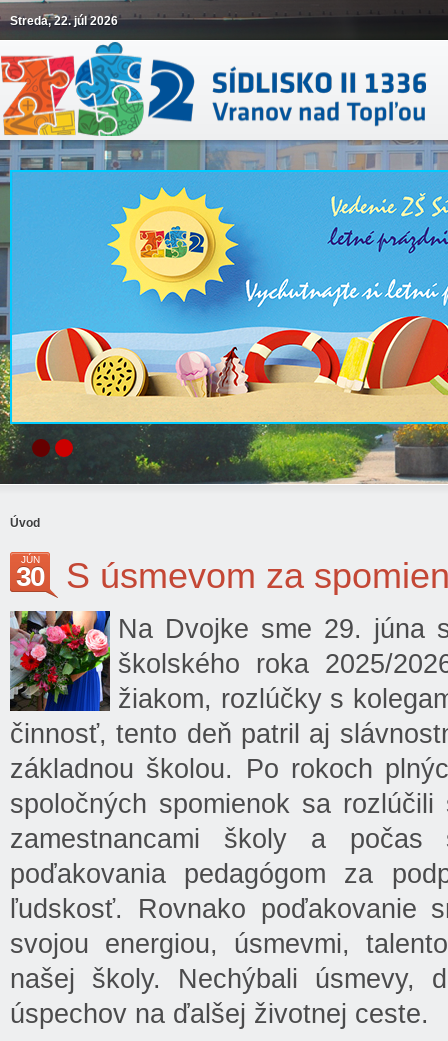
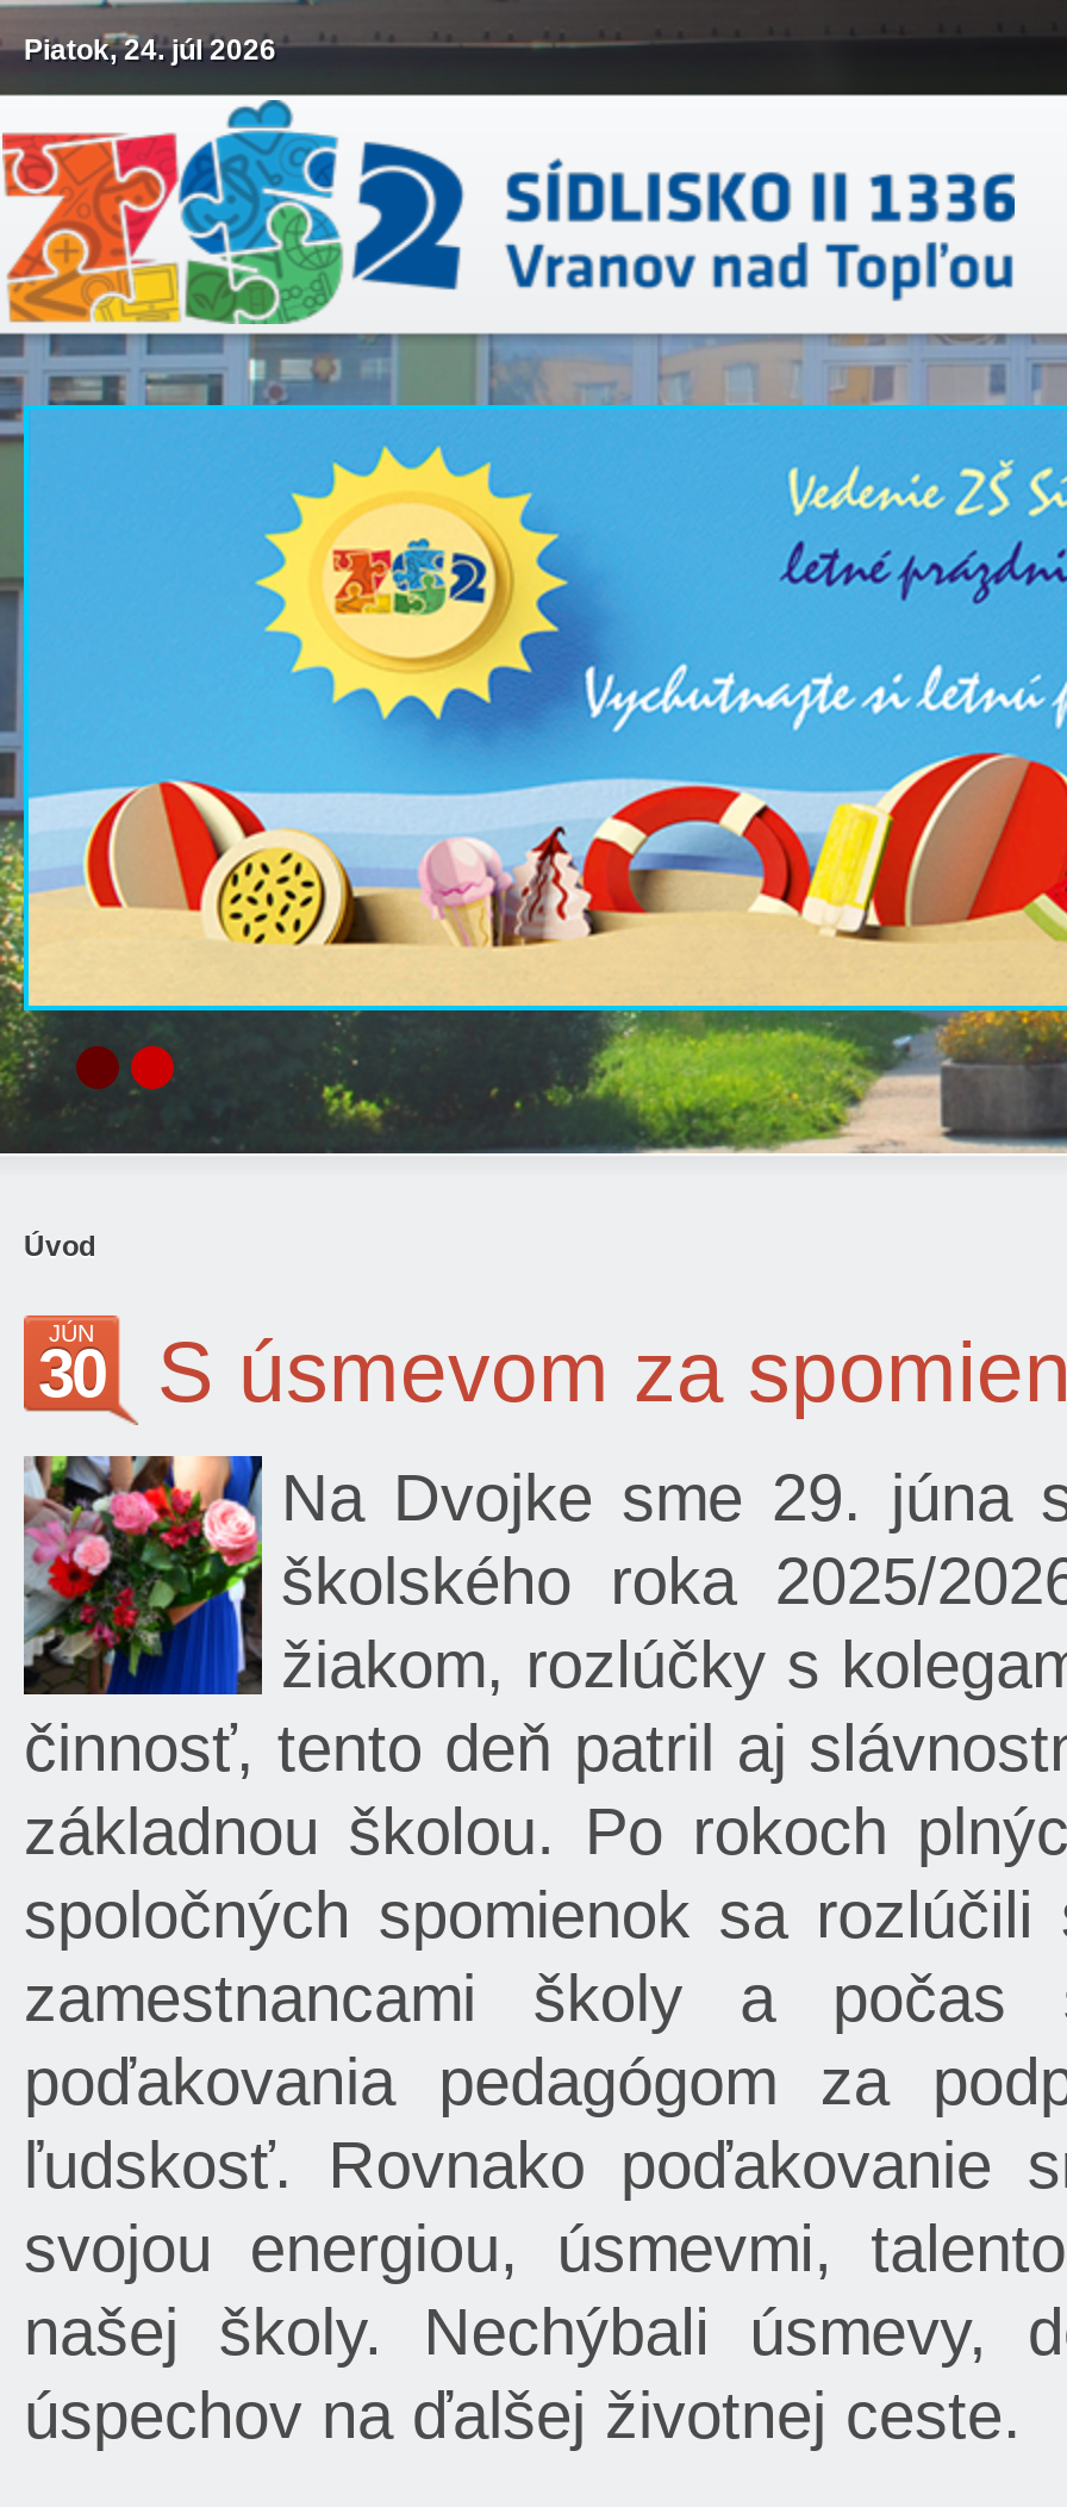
- Streda, 22. júl 2026
+ Piatok, 24. júl 2026
